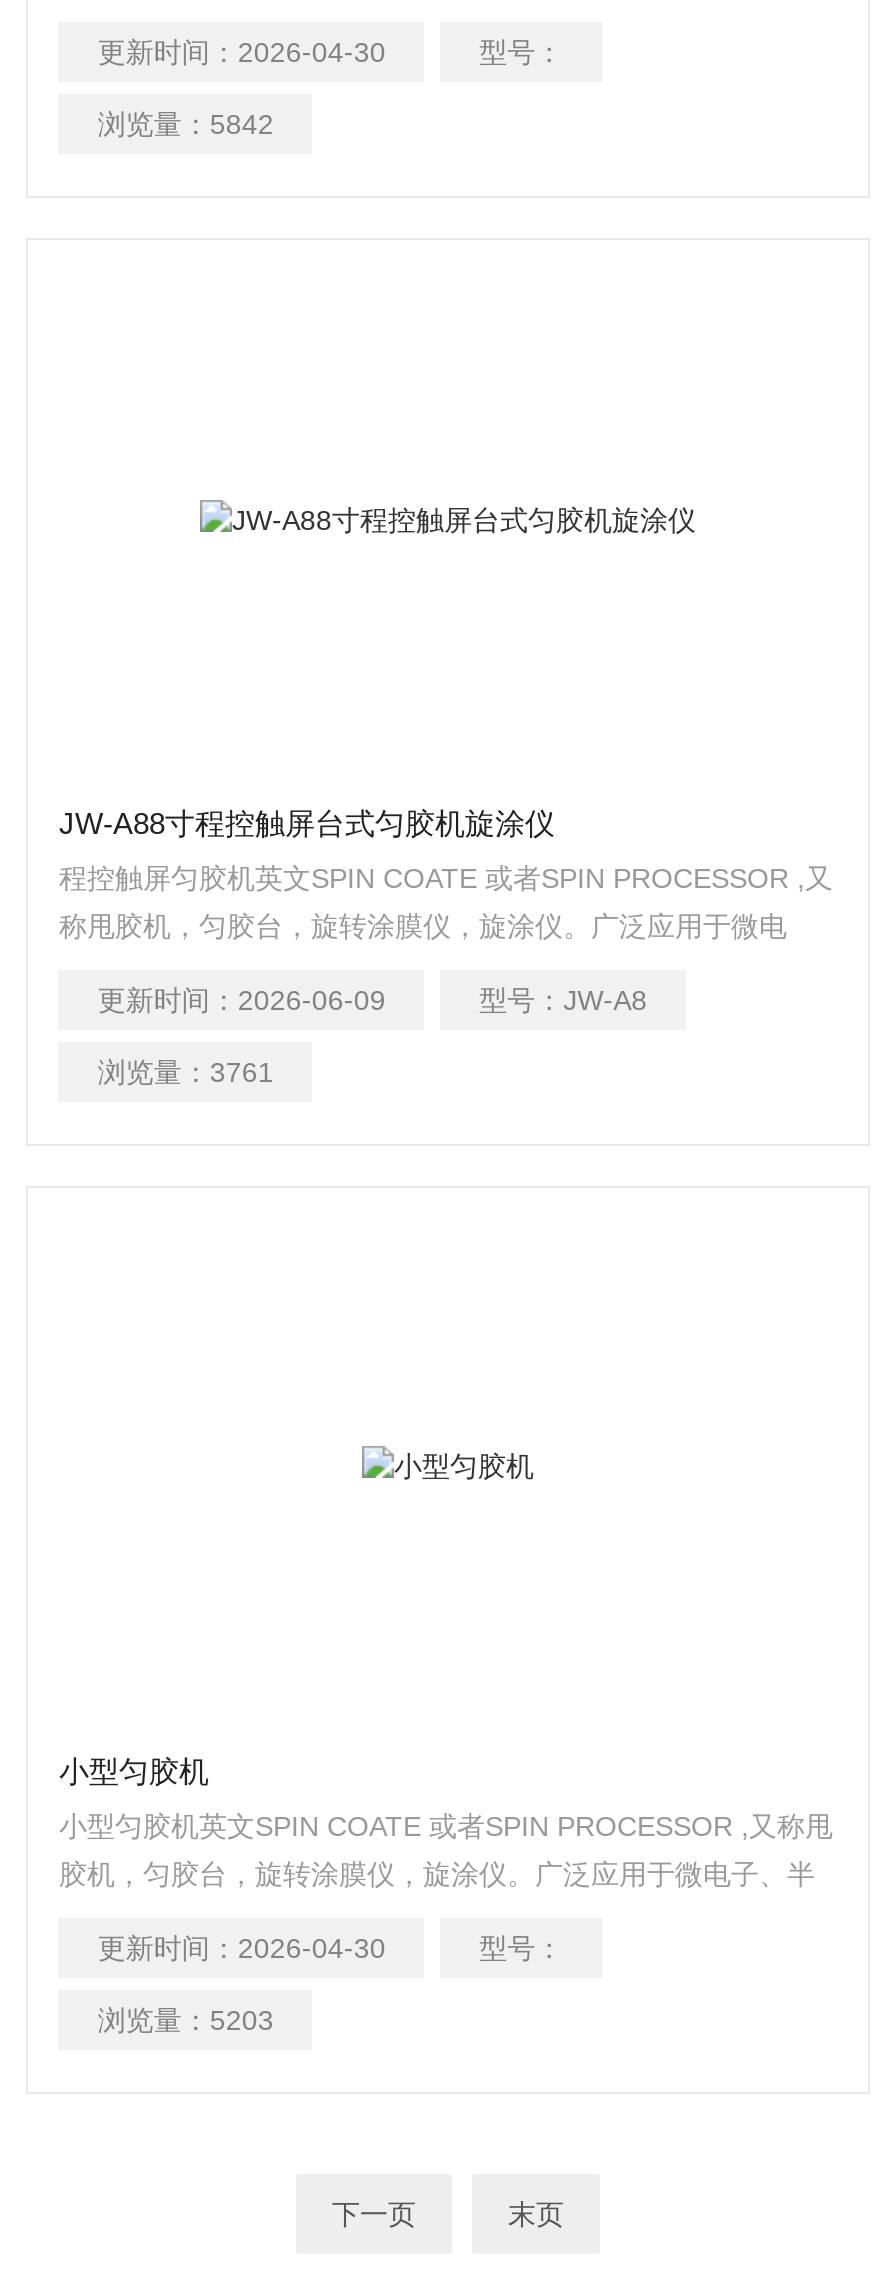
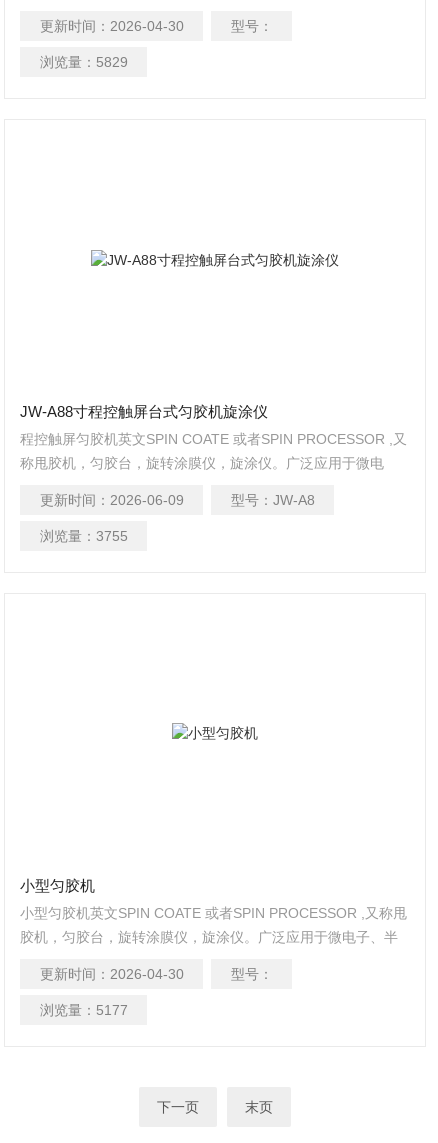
- 浏览量：5842
+ 浏览量：5829

- 浏览量：3761
+ 浏览量：3755

- 浏览量：5203
+ 浏览量：5177
